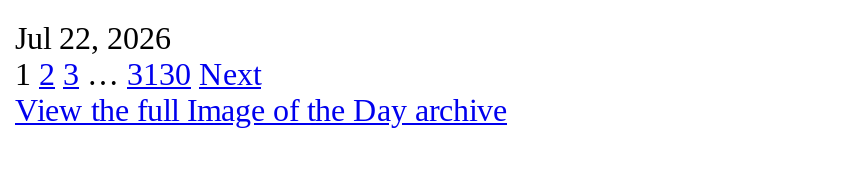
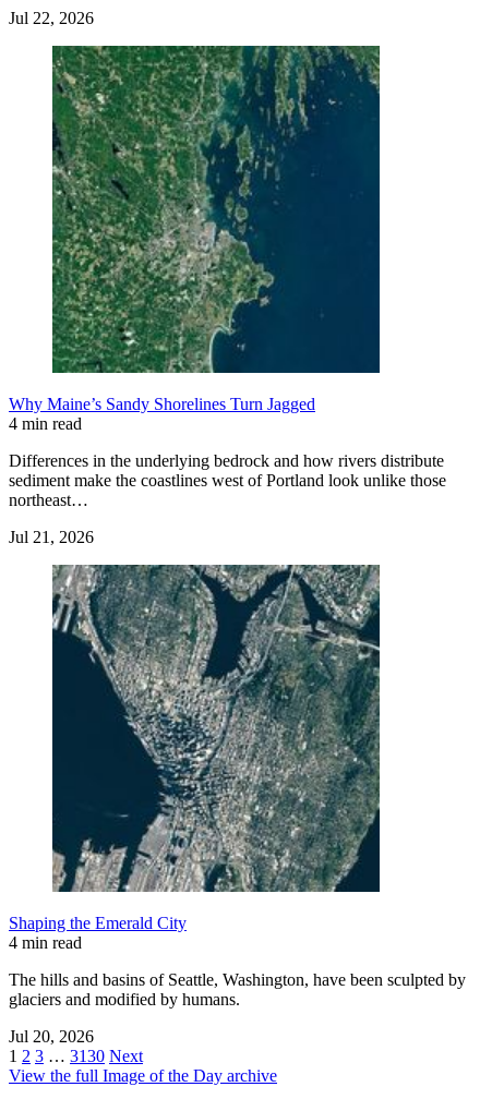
+ [image]
+ Why Maine’s Sandy Shorelines Turn Jagged
+ 4 min read
+ Differences in the underlying bedrock and how rivers distribute
+ sediment make the coastlines west of Portland look unlike those
+ northeast…
+ Jul 21, 2026

+ [image]
+ Shaping the Emerald City
+ 4 min read
+ The hills and basins of Seattle, Washington, have been sculpted by
+ glaciers and modified by humans.
+ Jul 20, 2026
